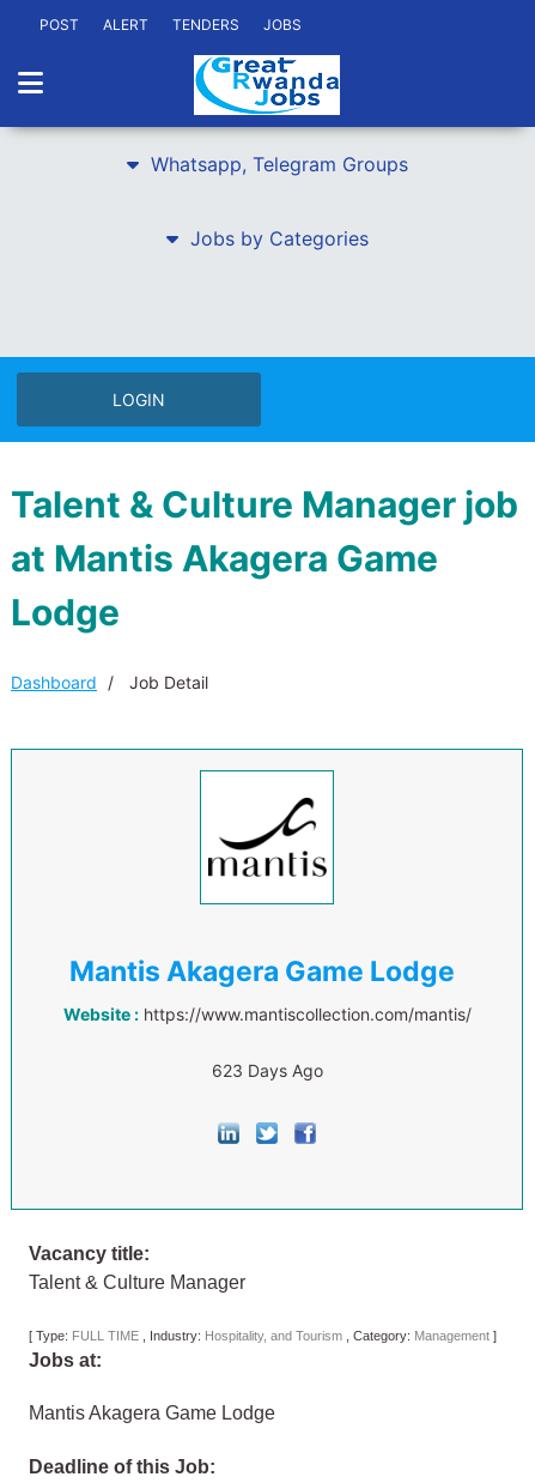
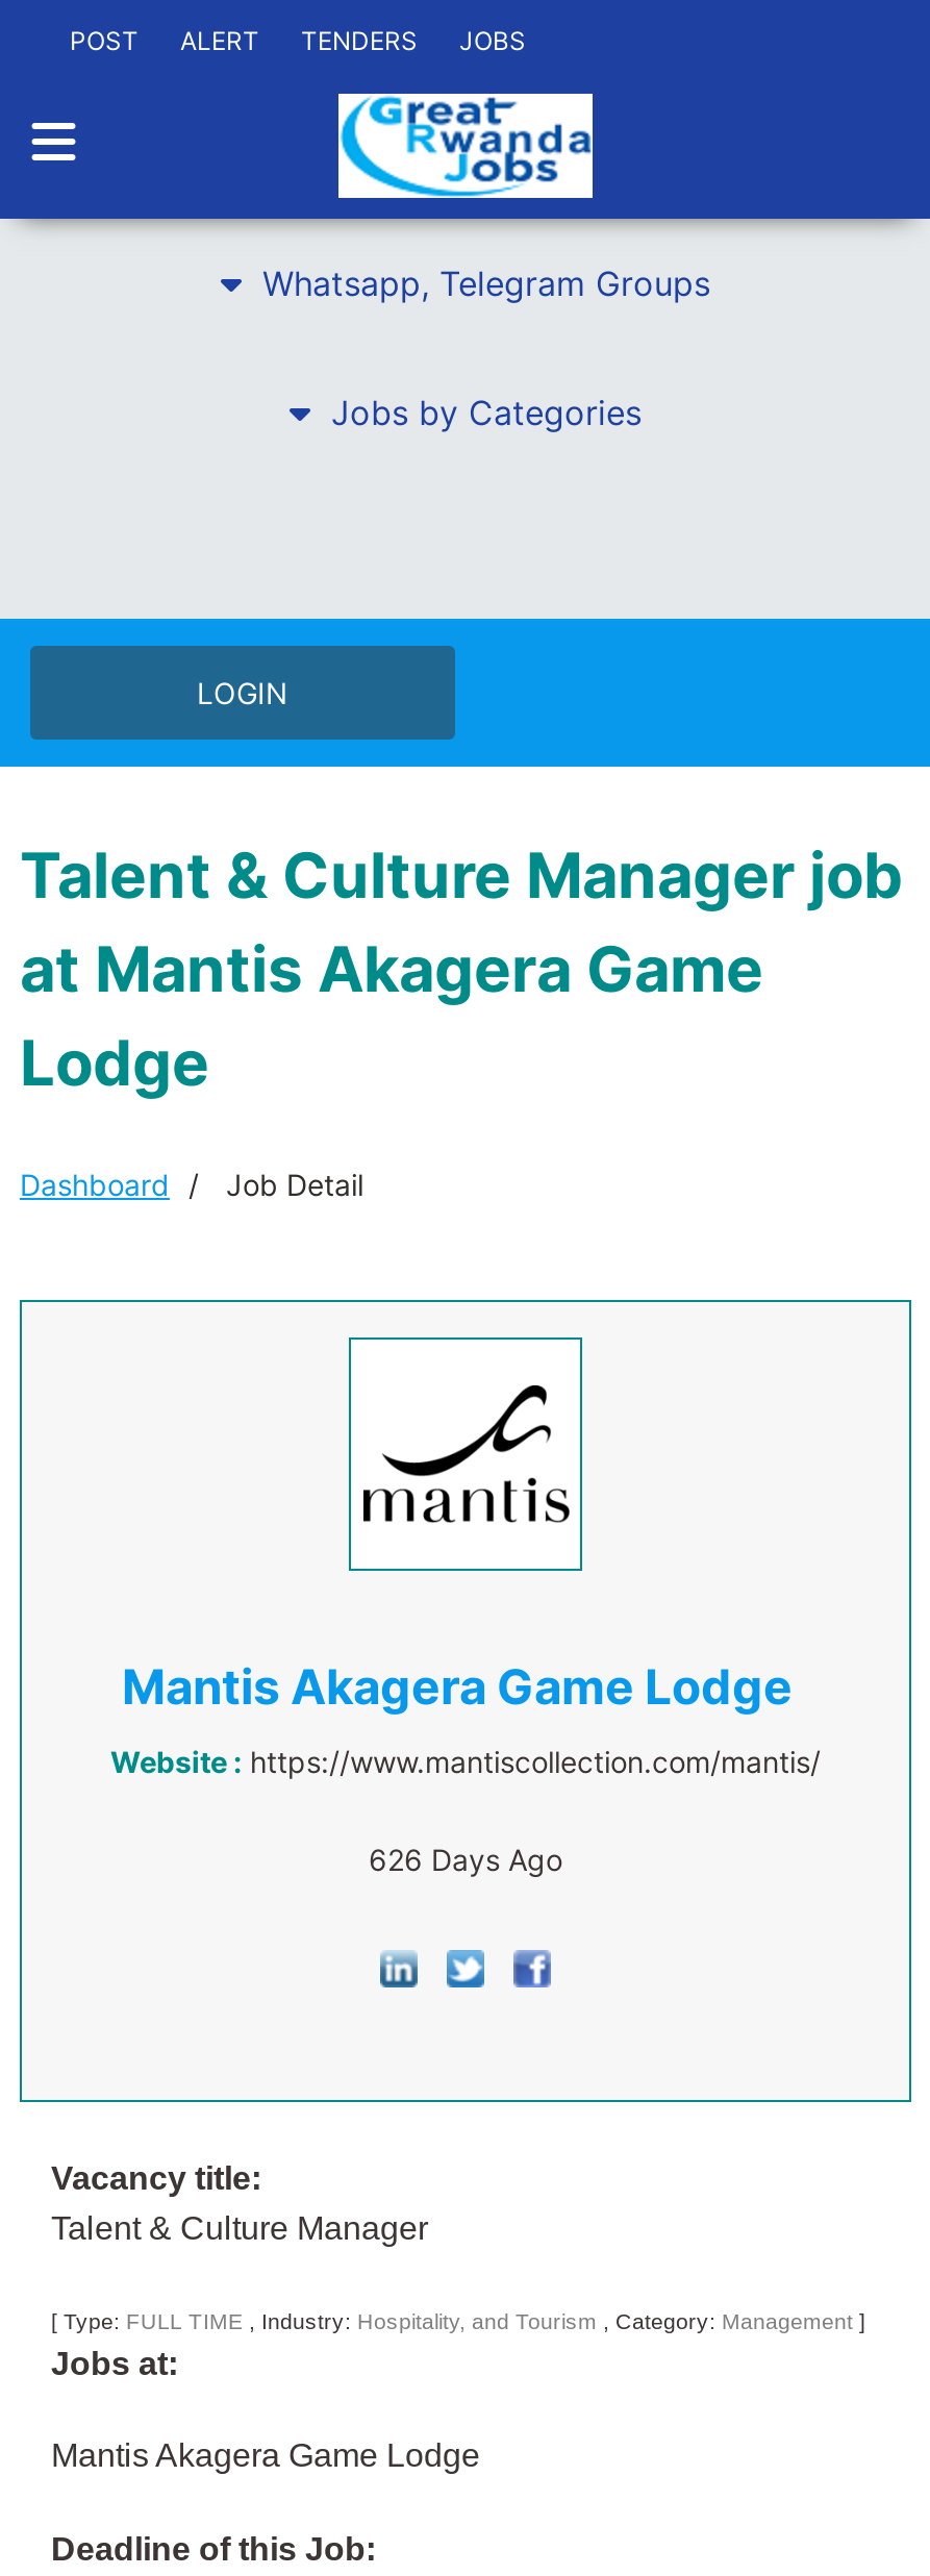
- 623 Days Ago
+ 626 Days Ago
